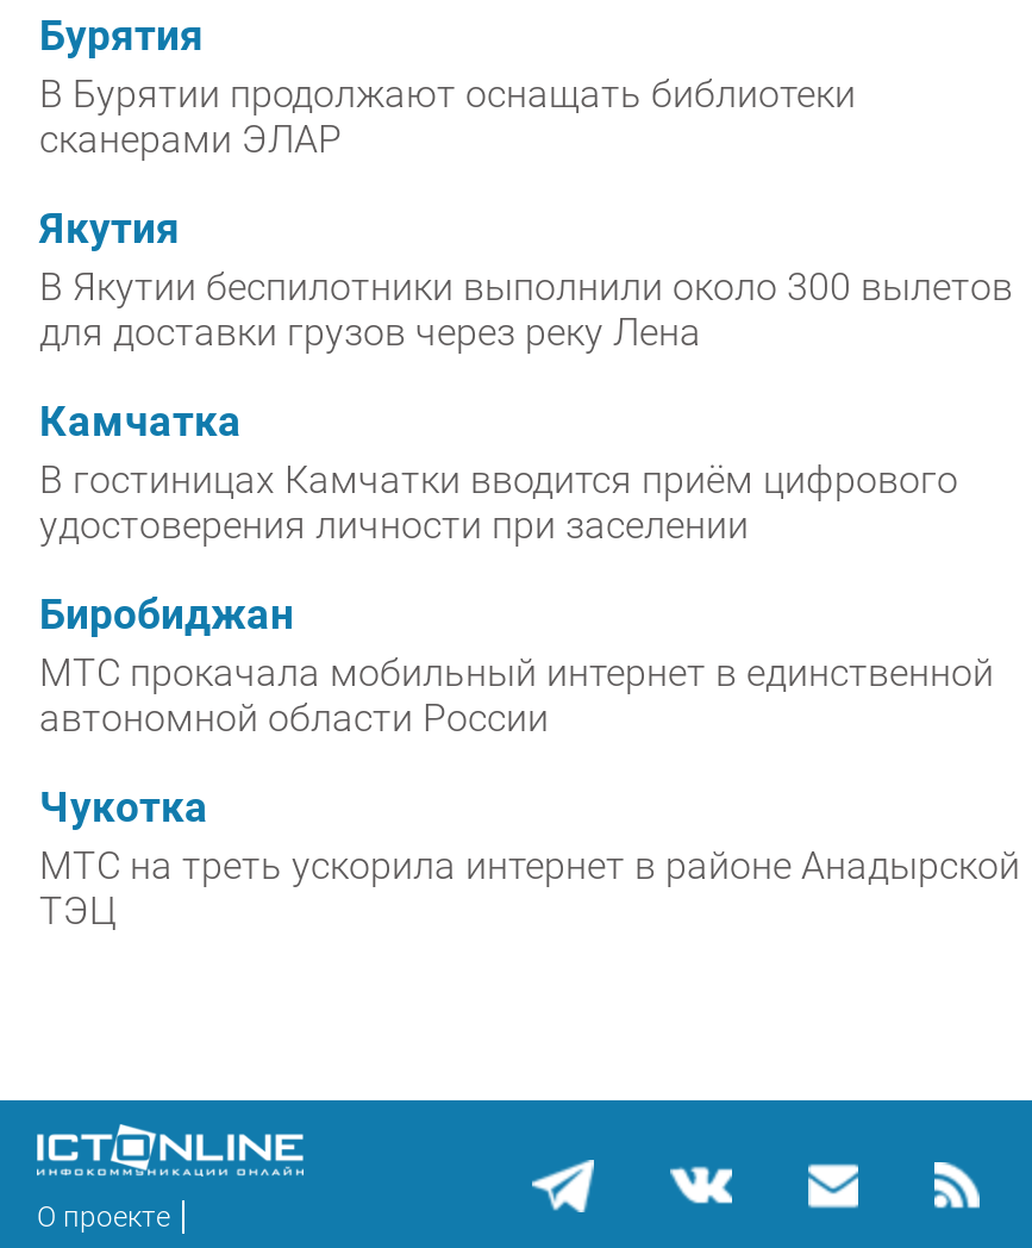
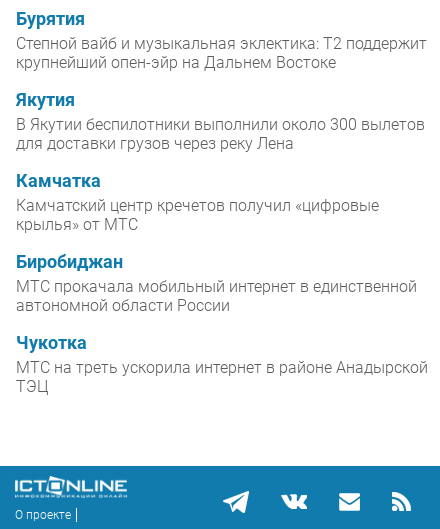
- В Бурятии продолжают оснащать библиотеки
- сканерами ЭЛАР
+ Степной вайб и музыкальная эклектика: Т2 поддержит
+ крупнейший опен-эйр на Дальнем Востоке

- В гостиницах Камчатки вводится приём цифрового
- удостоверения личности при заселении
+ Камчатский центр кречетов получил «цифровые
+ крылья» от МТС
